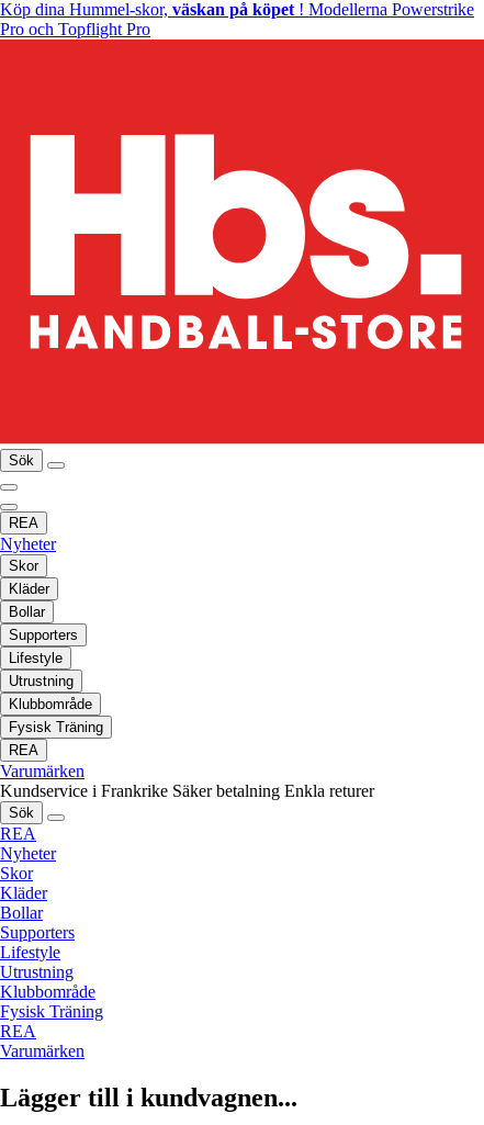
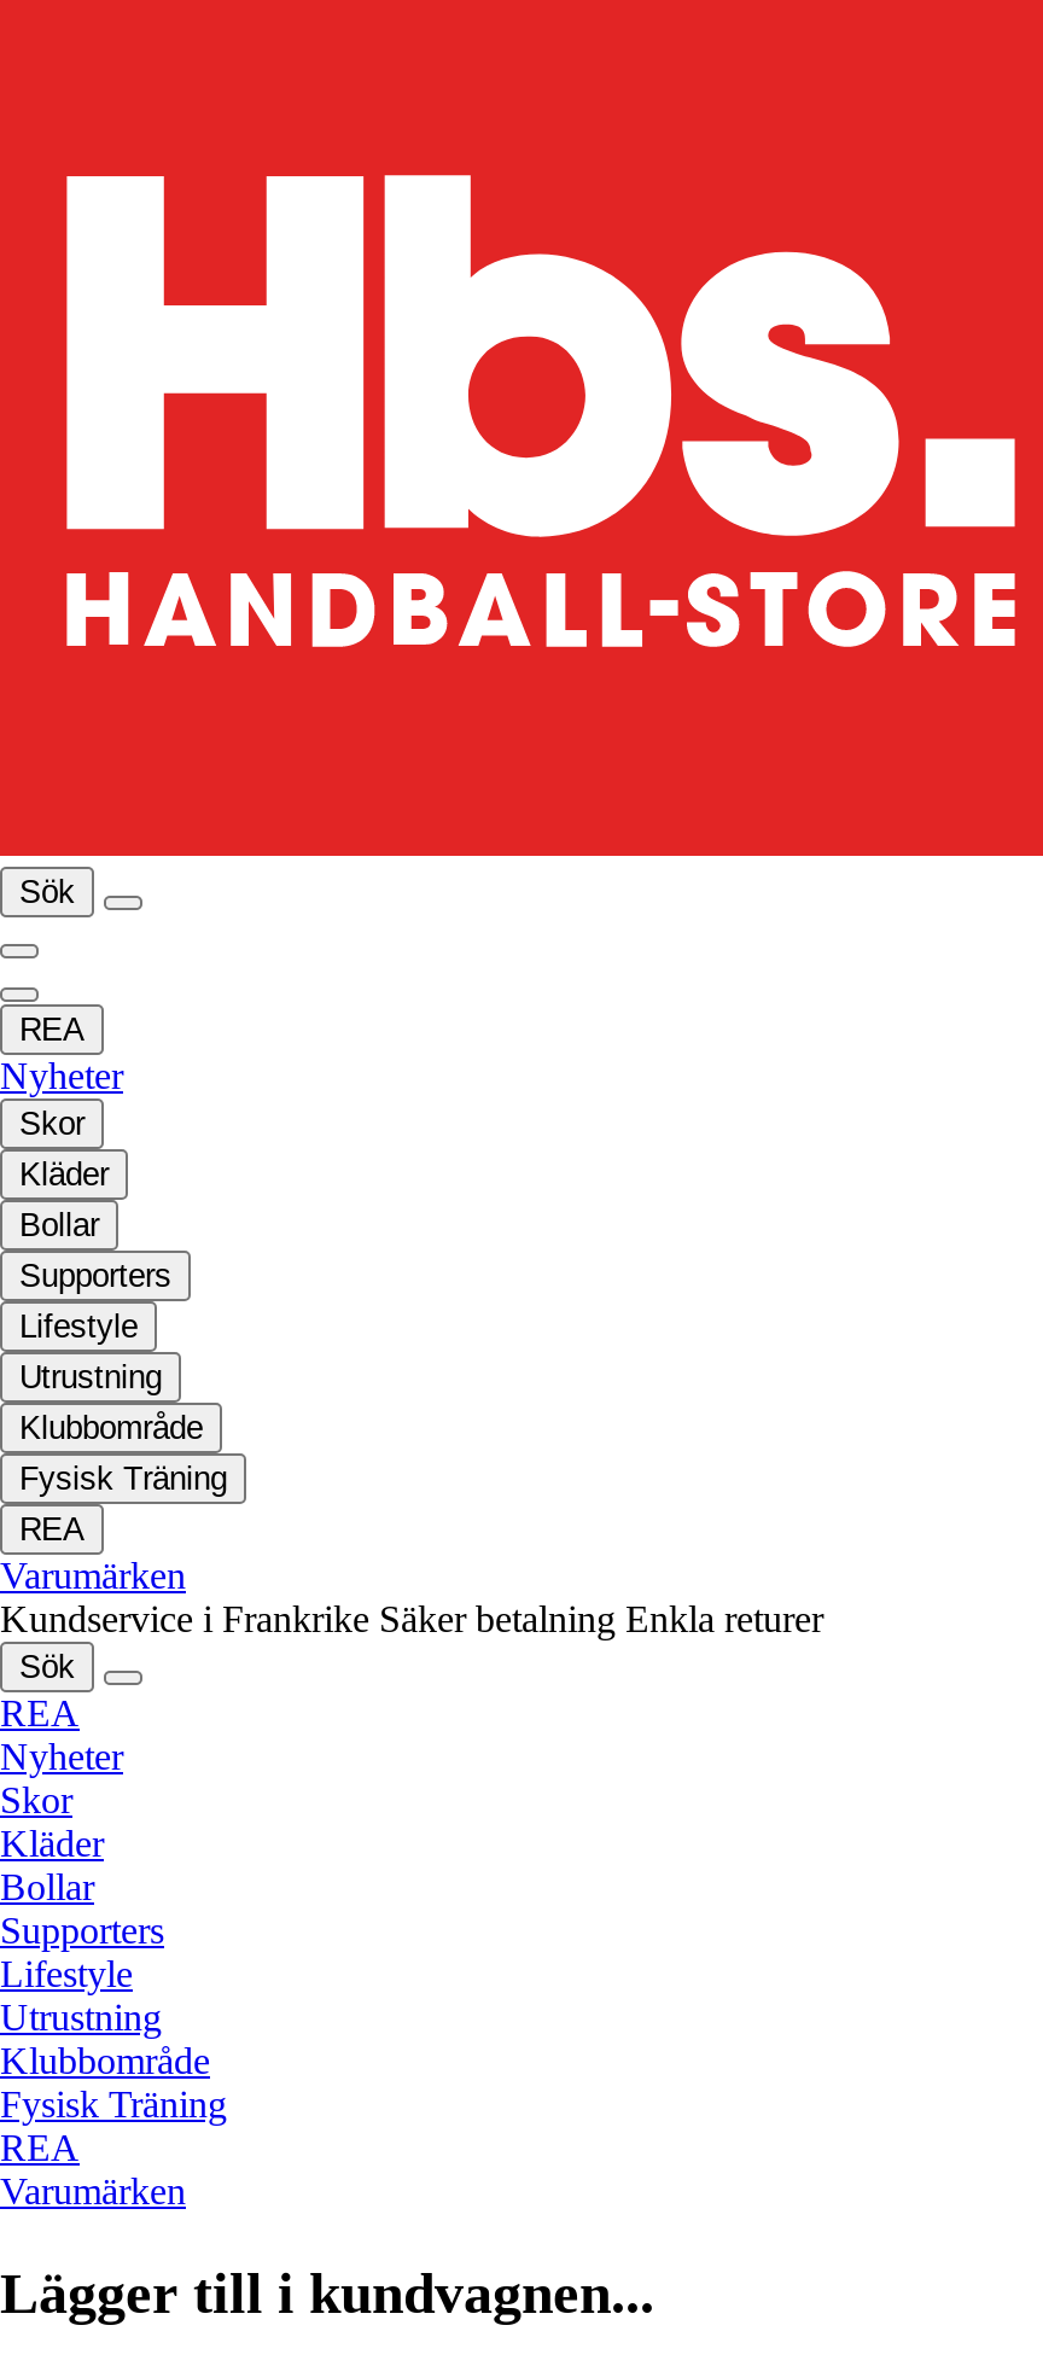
- Köp dina Hummel-skor, väskan på köpet! Modellerna Powerstrike
- Pro och Topflight Pro
